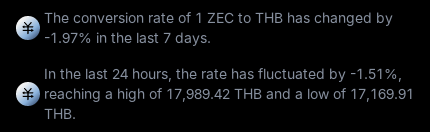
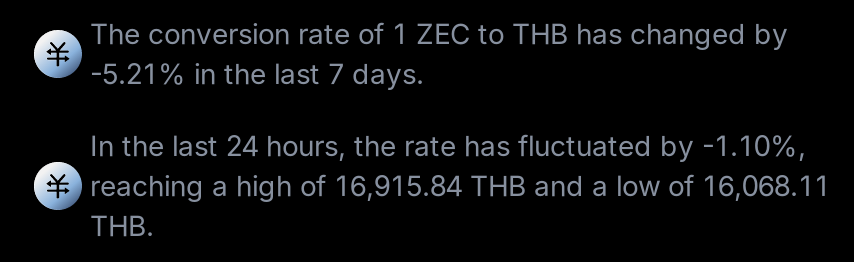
- -1.97% in the last 7 days.
+ -5.21% in the last 7 days.

- In the last 24 hours, the rate has fluctuated by -1.51%,
+ In the last 24 hours, the rate has fluctuated by -1.10%,

- reaching a high of 17,989.42 THB and a low of 17,169.91
+ reaching a high of 16,915.84 THB and a low of 16,068.11
